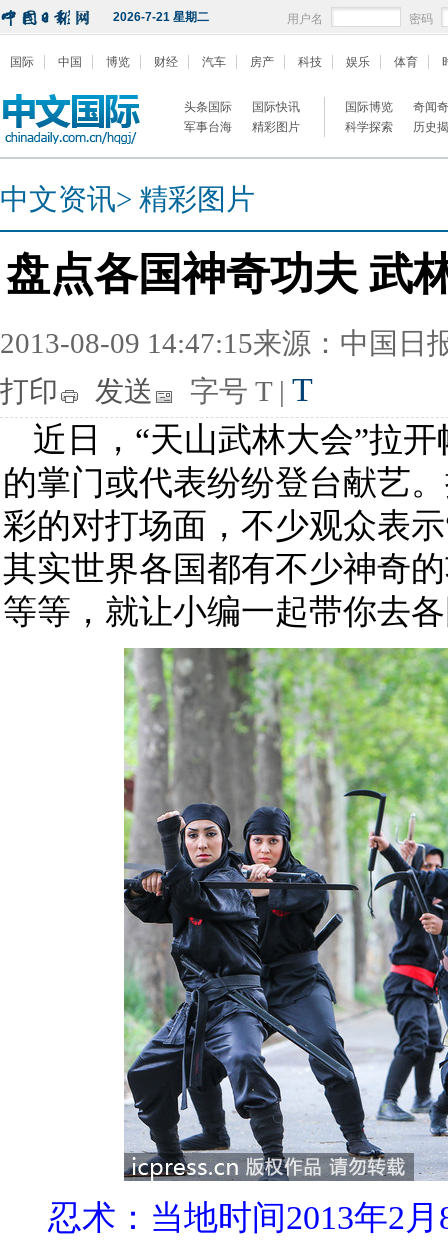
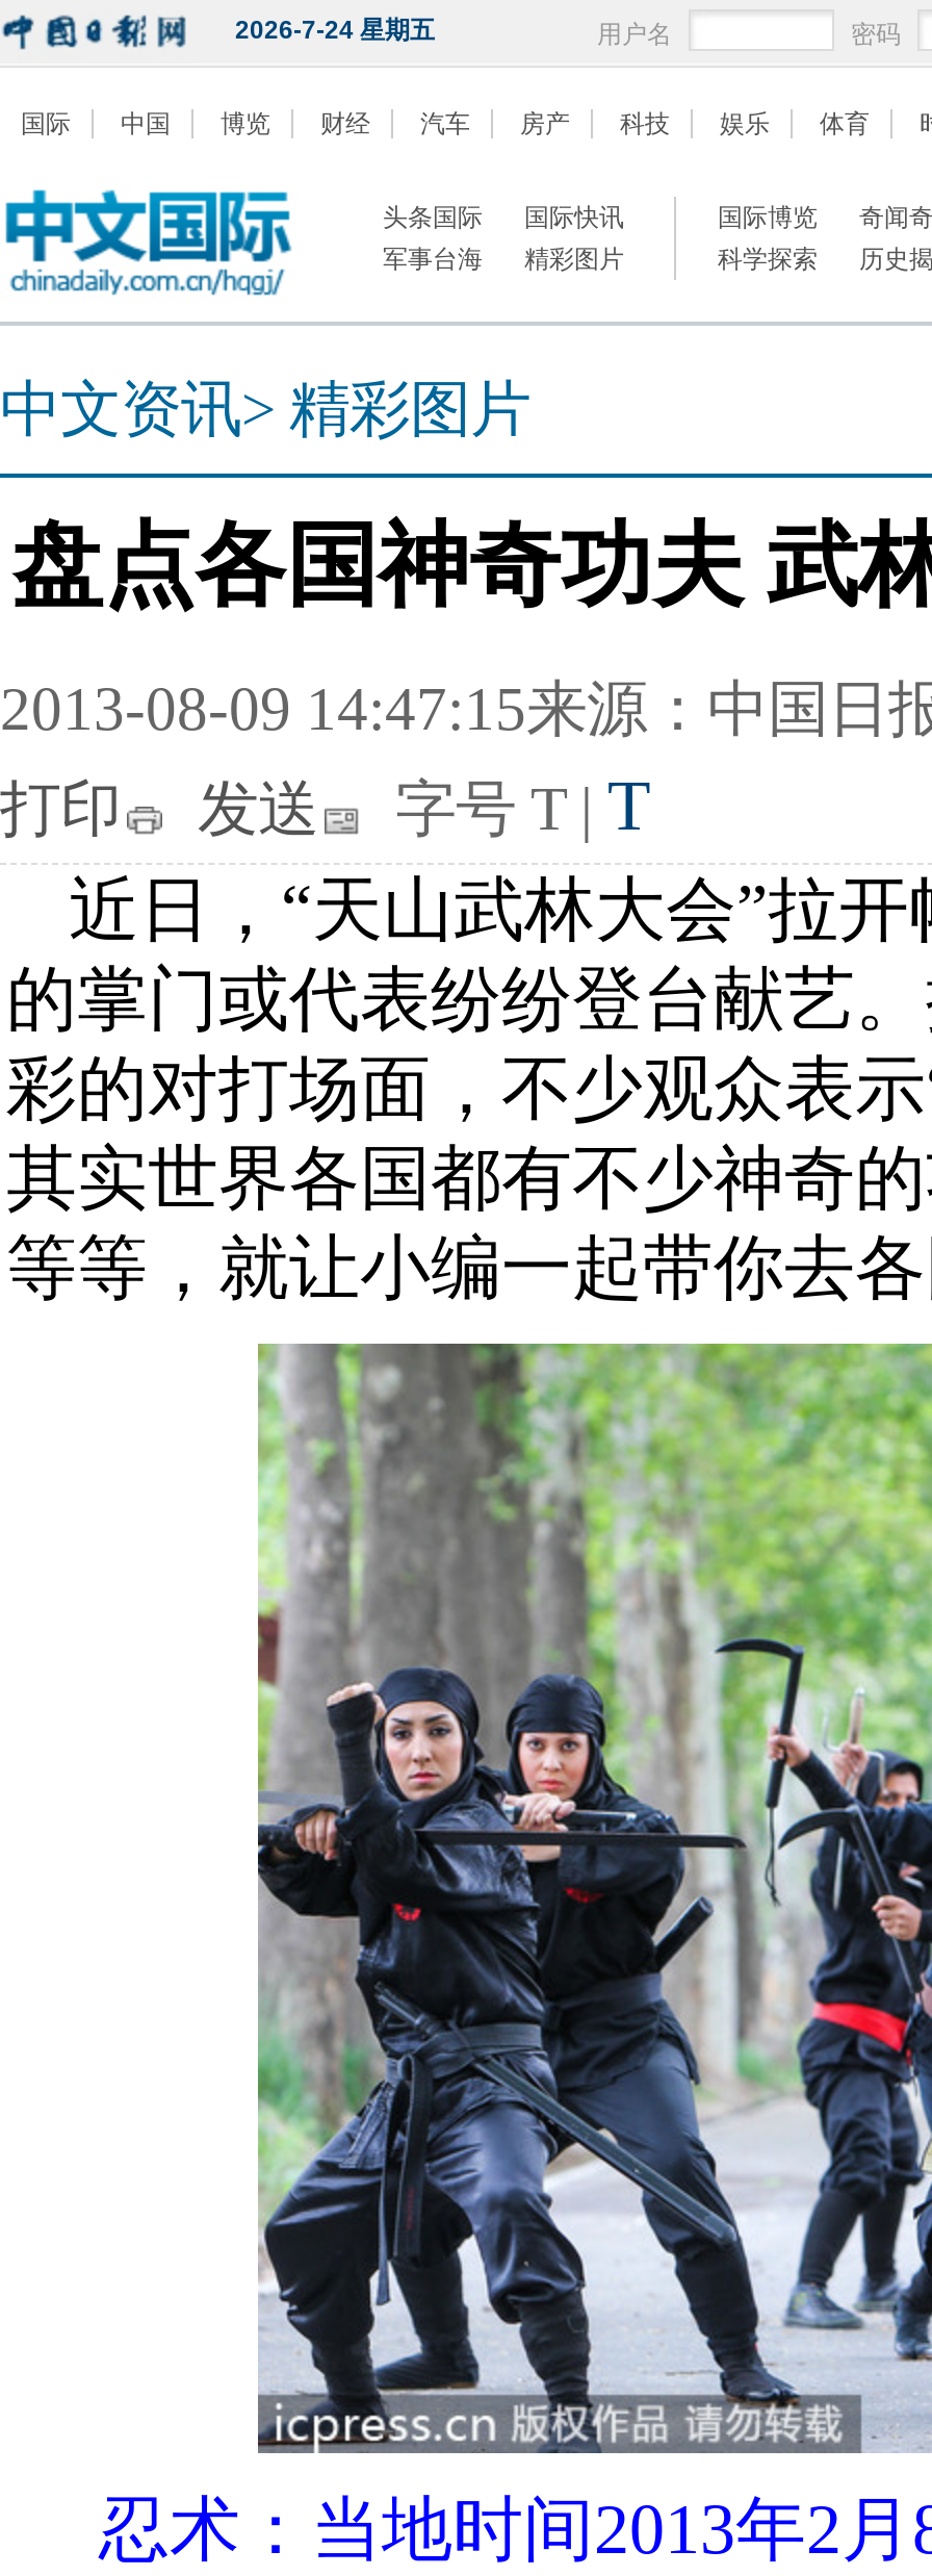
- 2026-7-21 星期二
+ 2026-7-24 星期五
